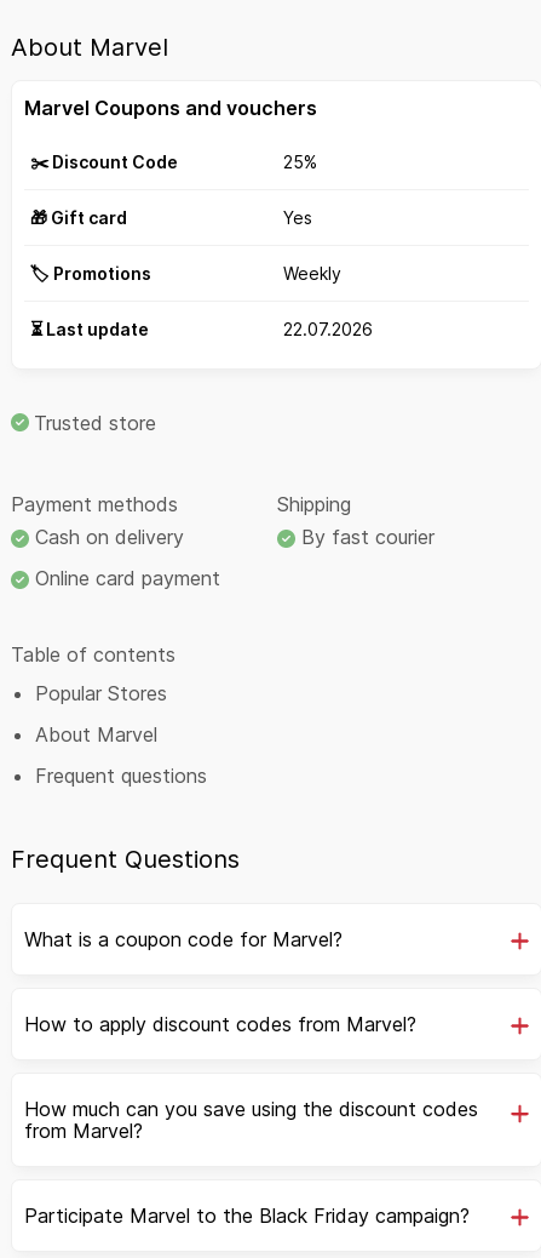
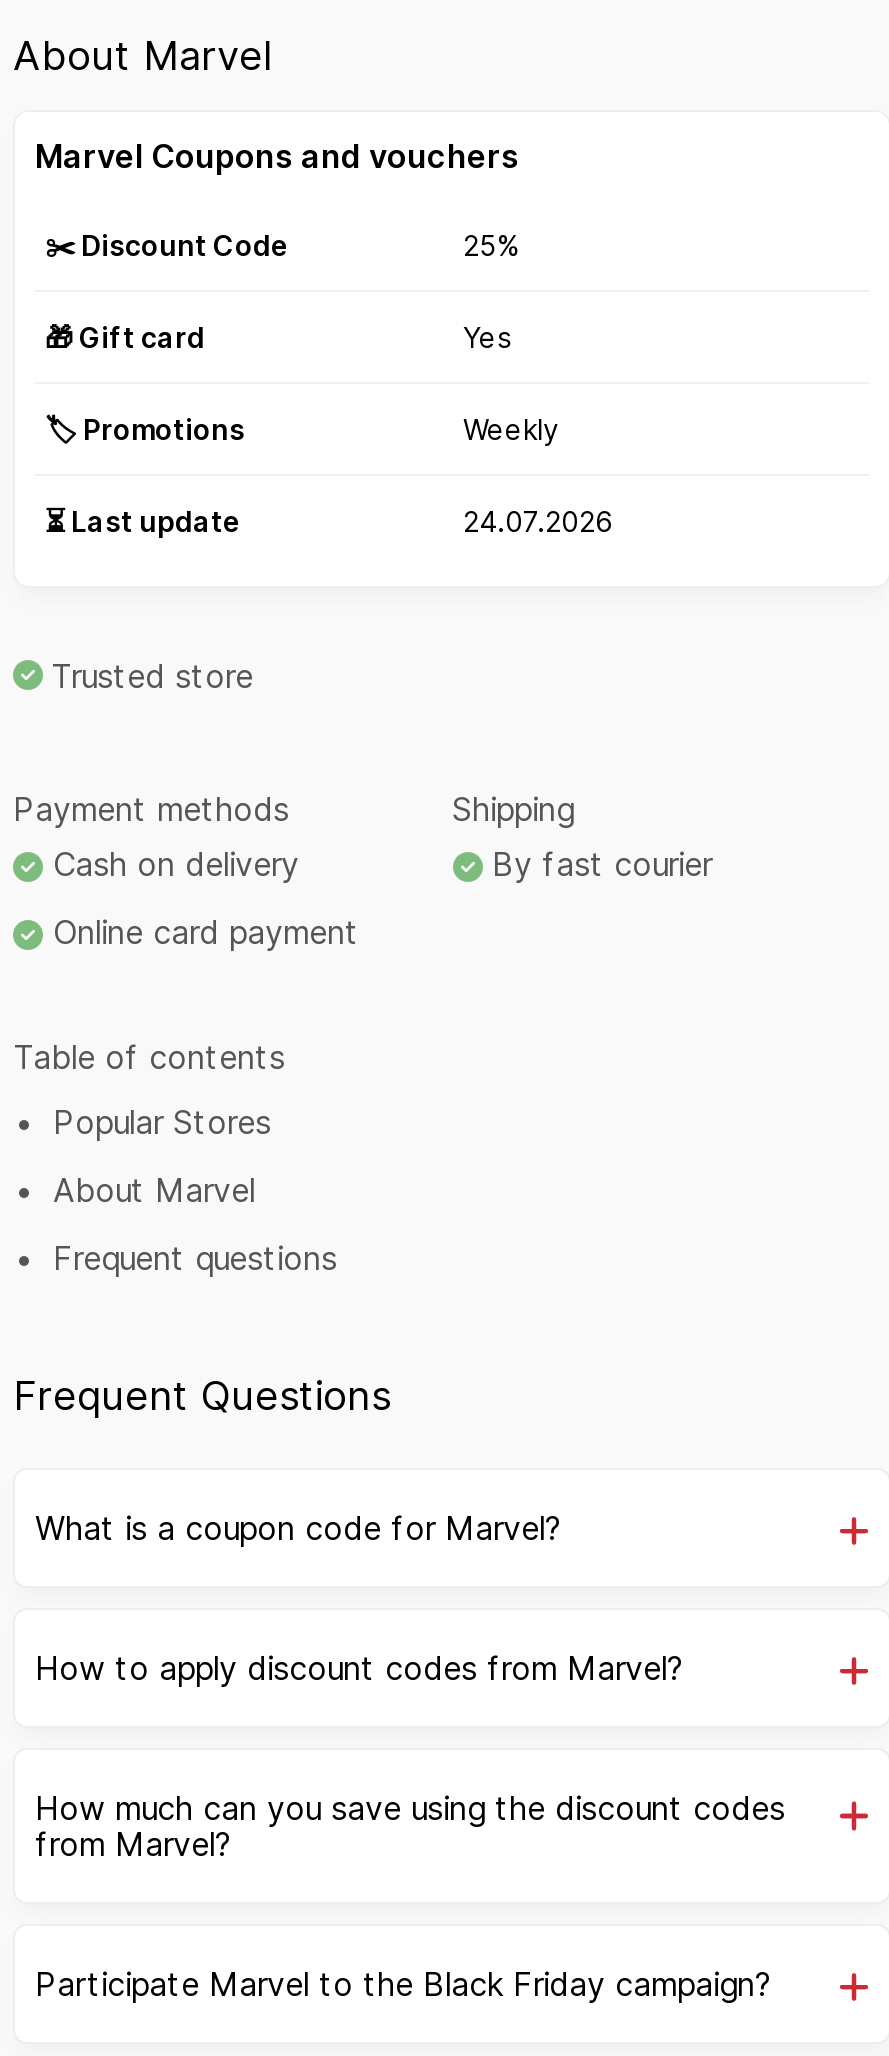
- 22.07.2026
+ 24.07.2026
